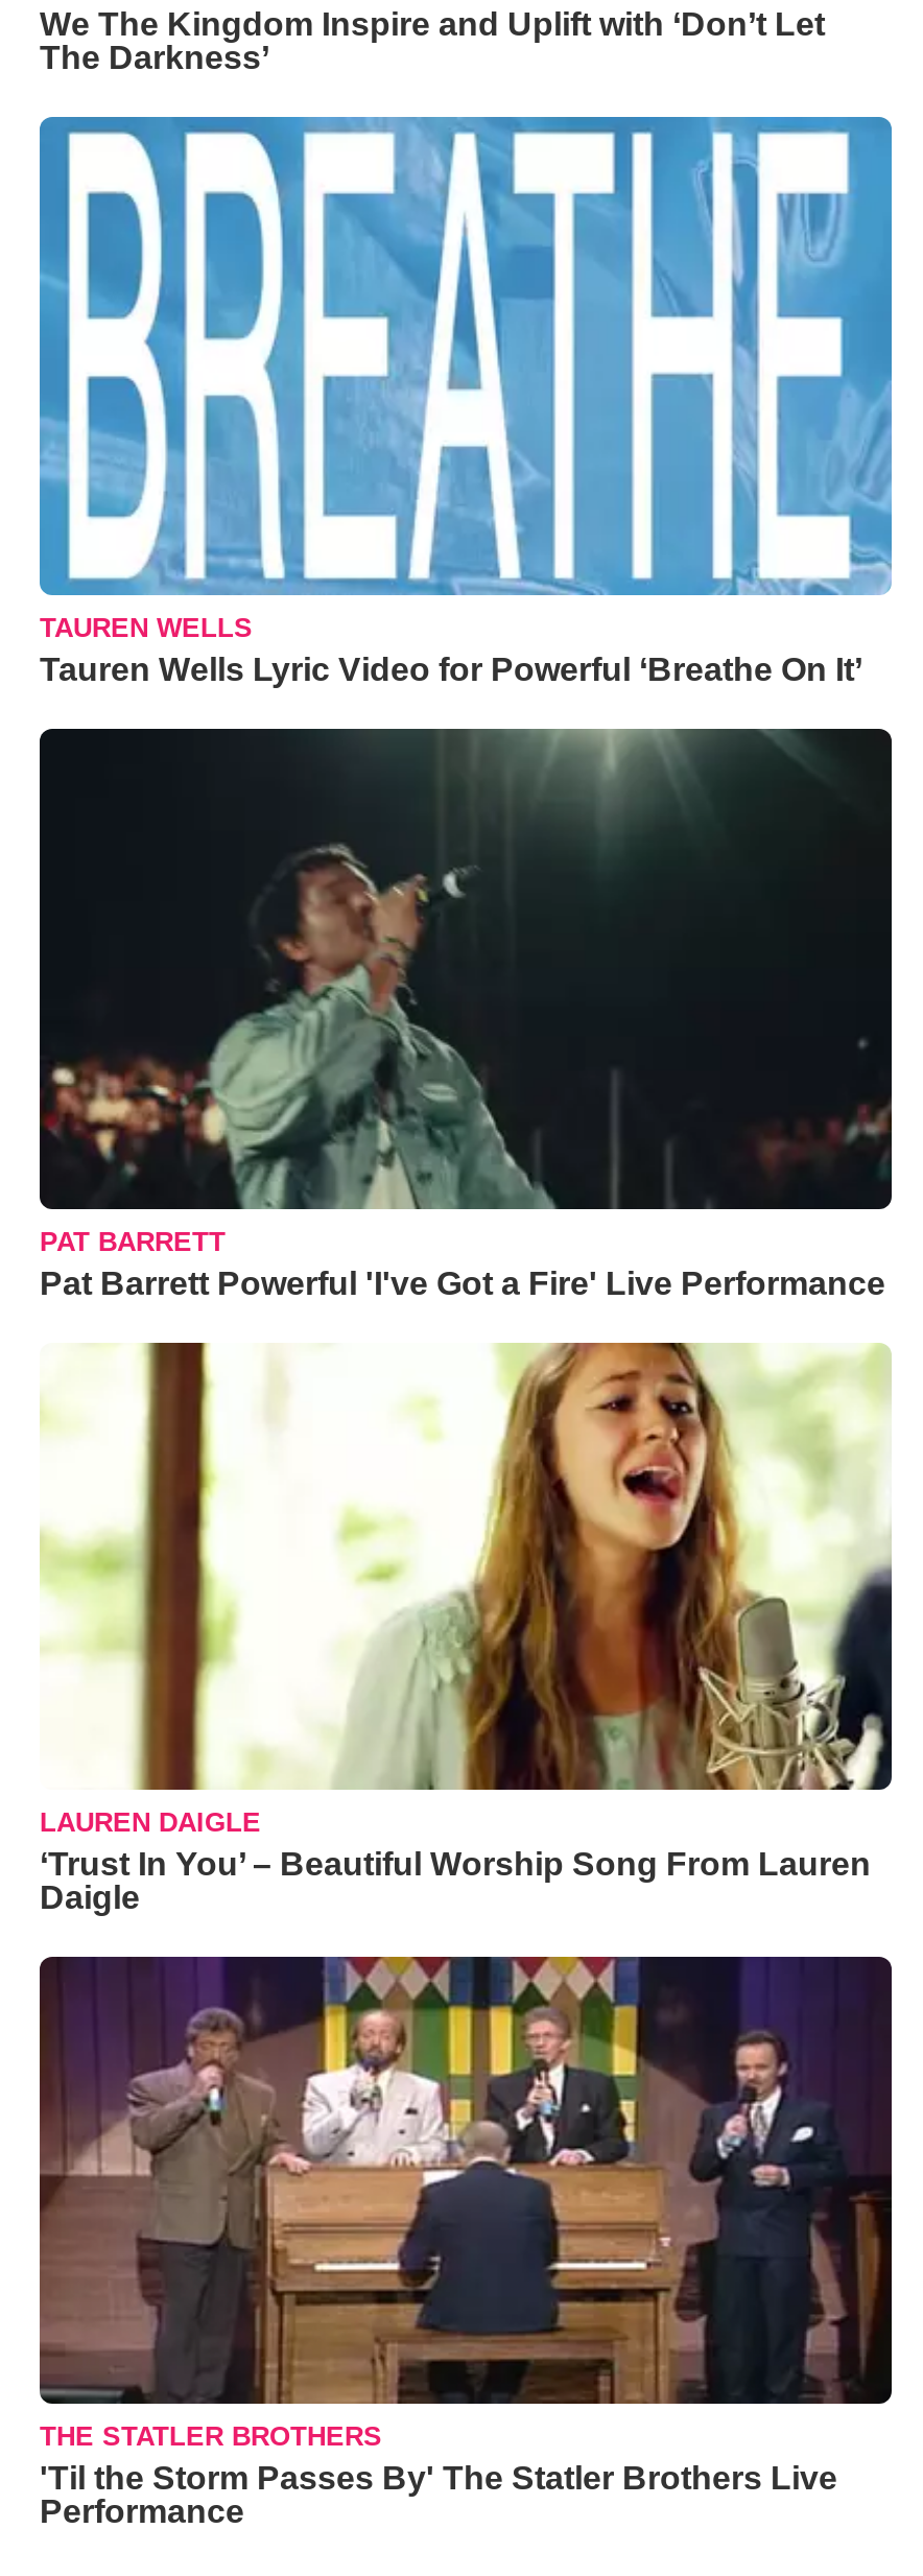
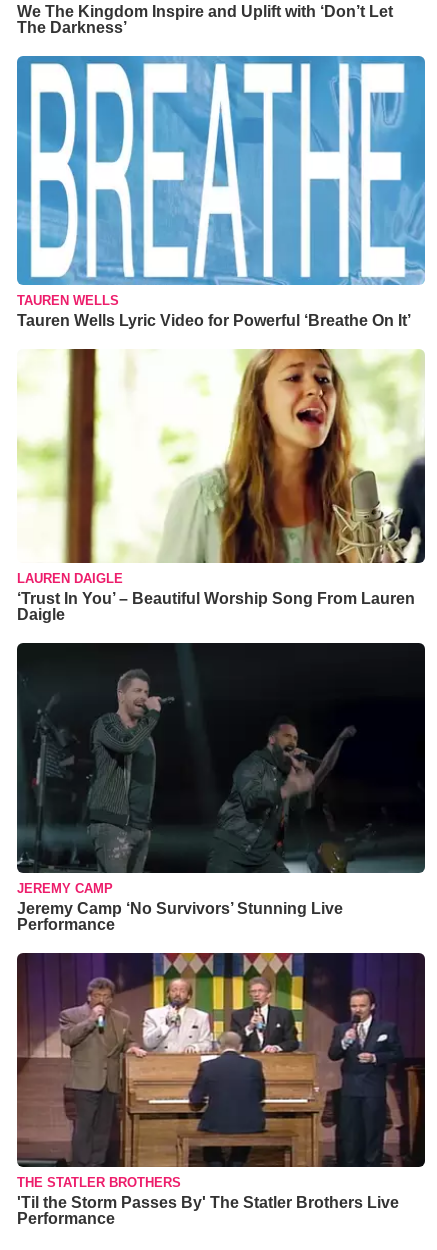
- [image]
- PAT BARRETT
- Pat Barrett Powerful 'I've Got a Fire' Live Performance

moved up: [image] | LAUREN DAIGLE | ‘Trust In You’ – Beautiful Worship Song From Lauren | Daigle

+ [image]
+ JEREMY CAMP
+ Jeremy Camp ‘No Survivors’ Stunning Live
+ Performance
